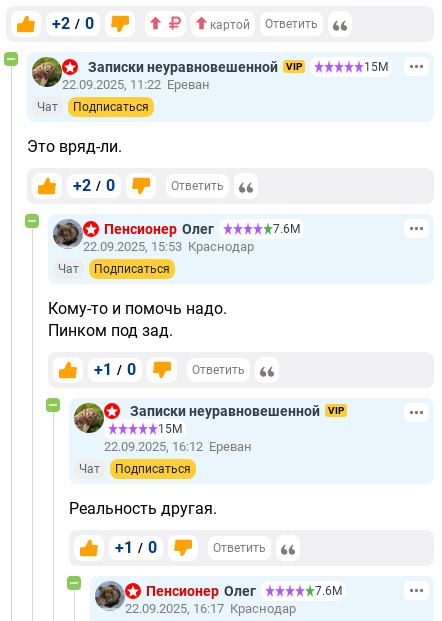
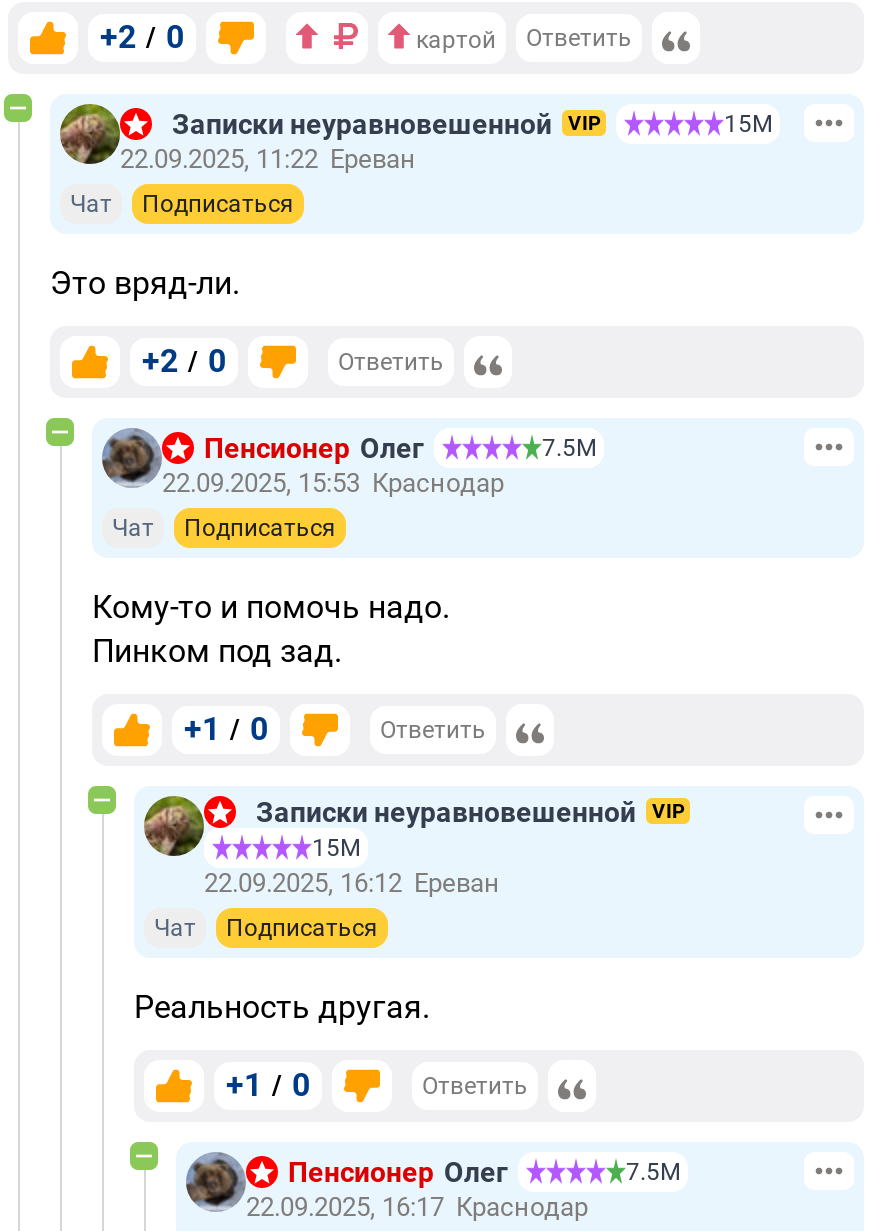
- 7.6М
+ 7.5М

- 7.6М
+ 7.5М
